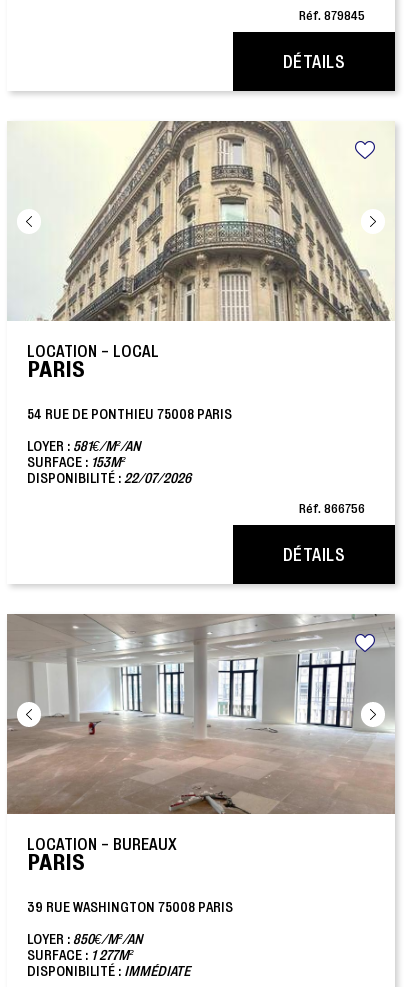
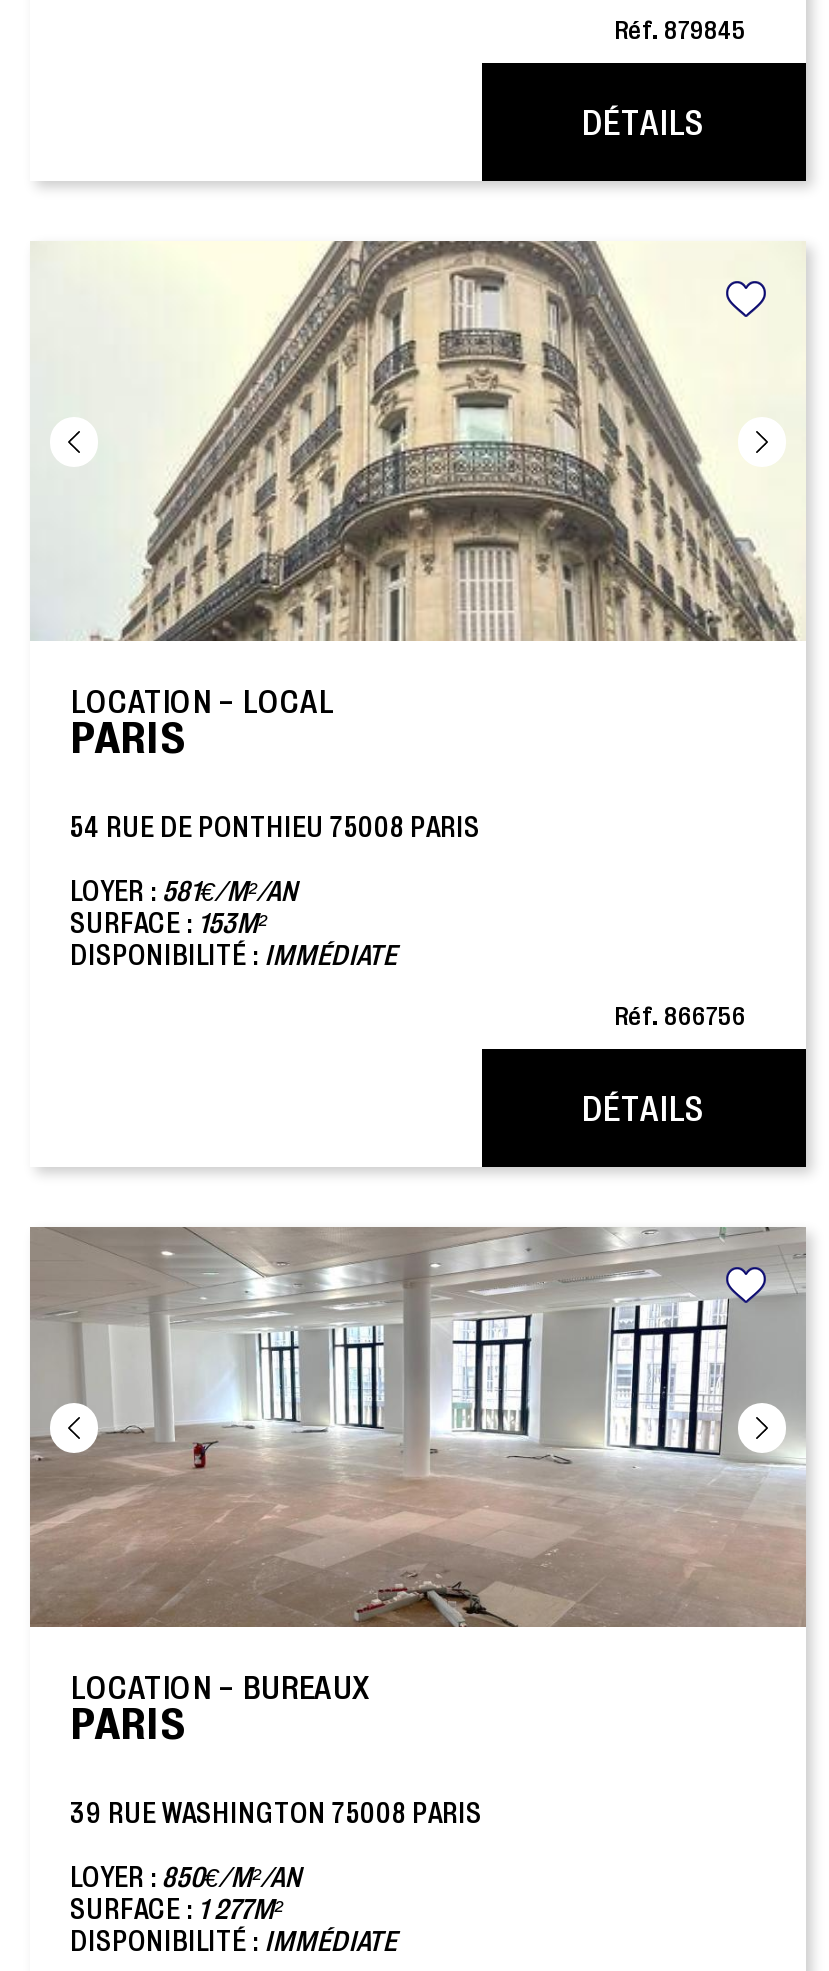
- DISPONIBILITÉ : 22/07/2026
+ DISPONIBILITÉ : IMMÉDIATE
